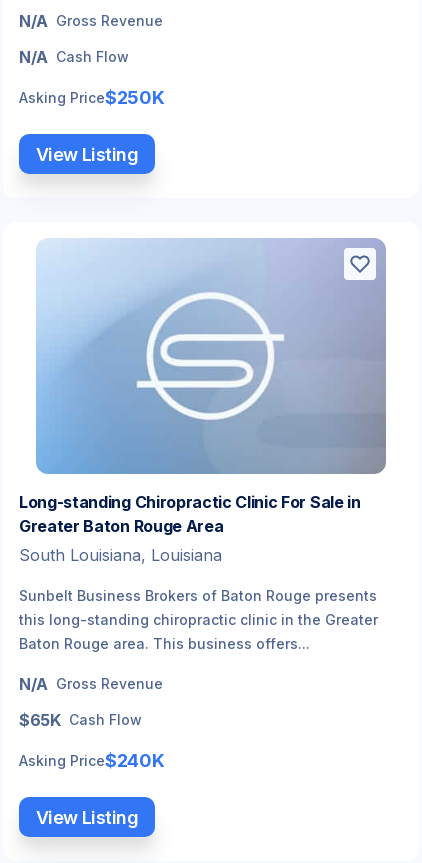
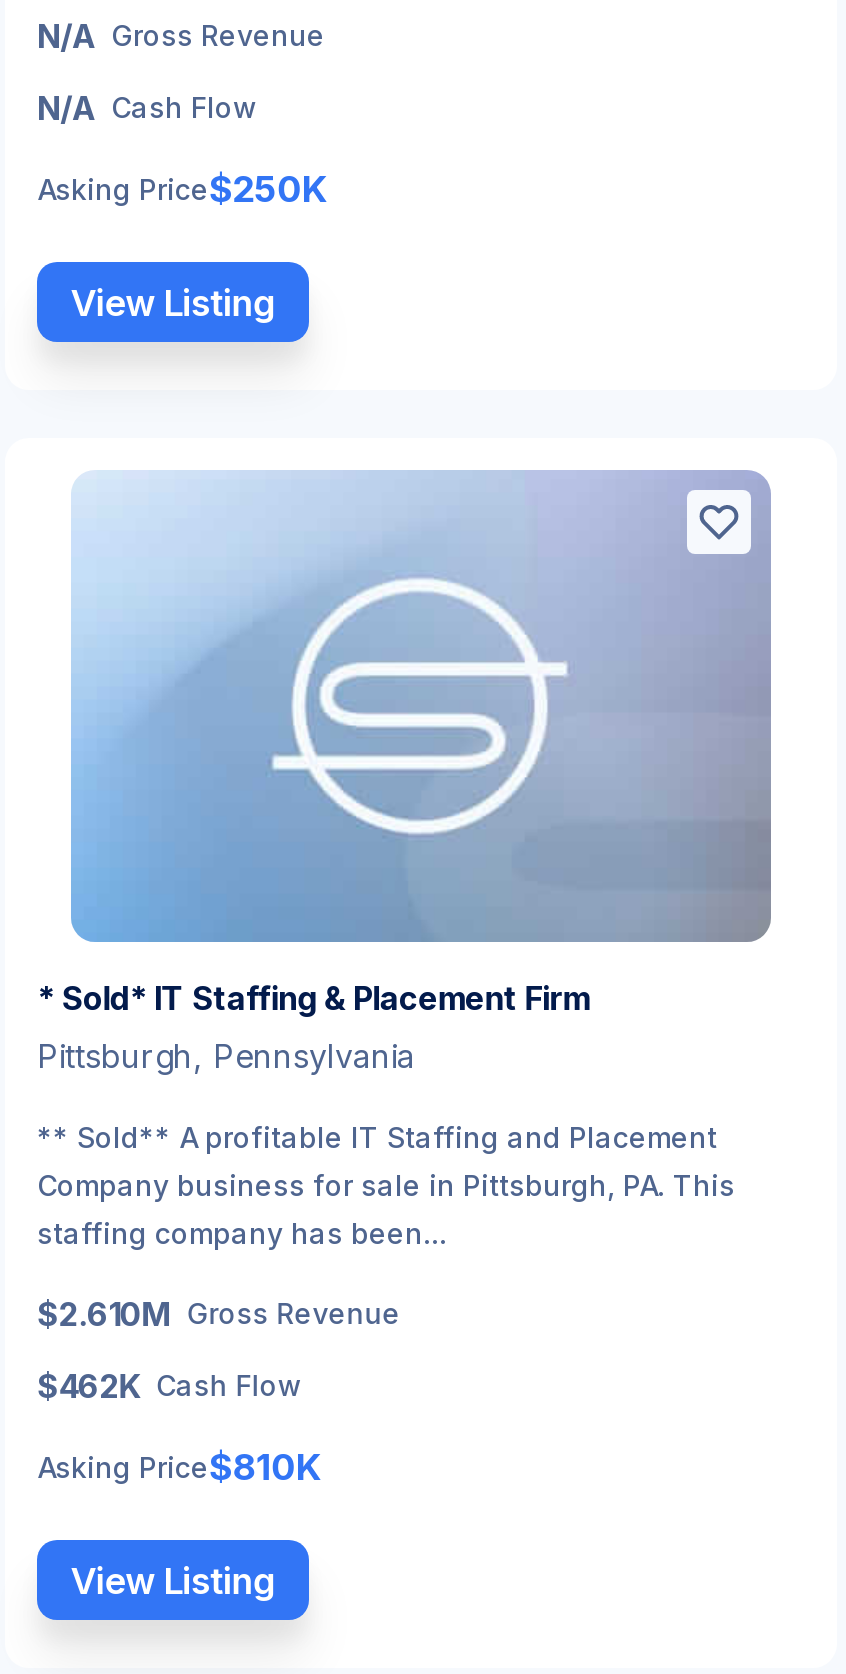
- Long-standing Chiropractic Clinic For Sale in
- Greater Baton Rouge Area
- South Louisiana, Louisiana
+ * Sold* IT Staffing & Placement Firm
+ Pittsburgh, Pennsylvania

- Sunbelt Business Brokers of Baton Rouge presents
- this long-standing chiropractic clinic in the Greater
- Baton Rouge area. This business offers...
+ ** Sold** A profitable IT Staffing and Placement
+ Company business for sale in Pittsburgh, PA. This
+ staffing company has been...

- N/A Gross Revenue
+ $2.610M Gross Revenue

- $65K Cash Flow
+ $462K Cash Flow

- Asking Price$240K
+ Asking Price$810K
